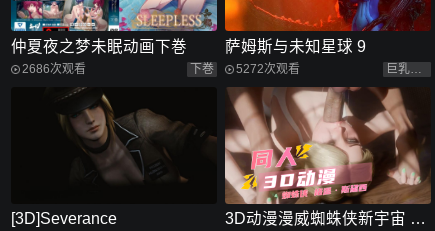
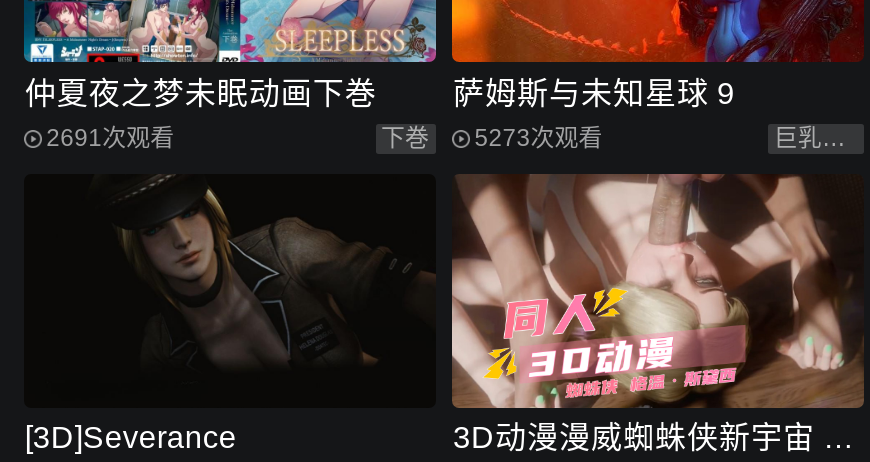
- 2686次观看
+ 2691次观看

- 下巻 5272次观看
+ 下巻 5273次观看
